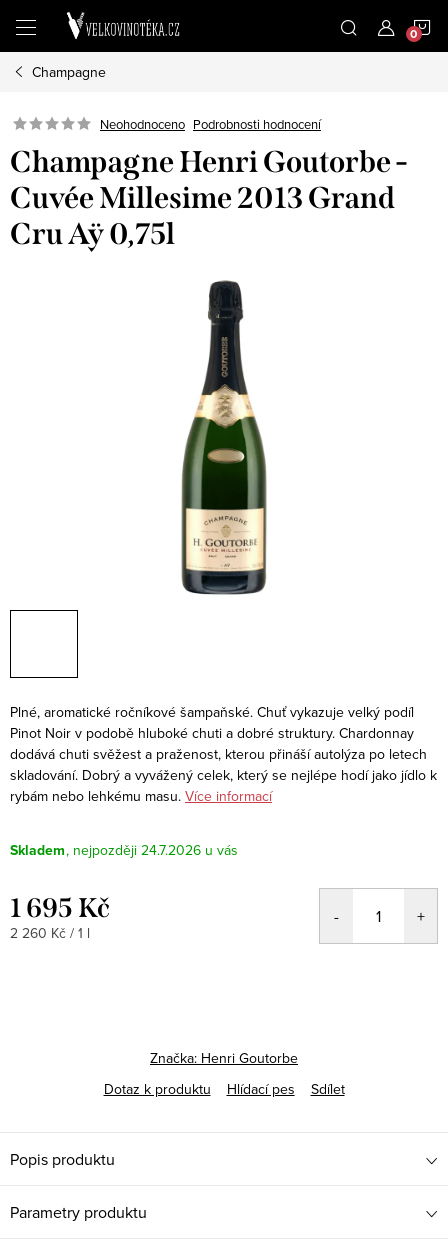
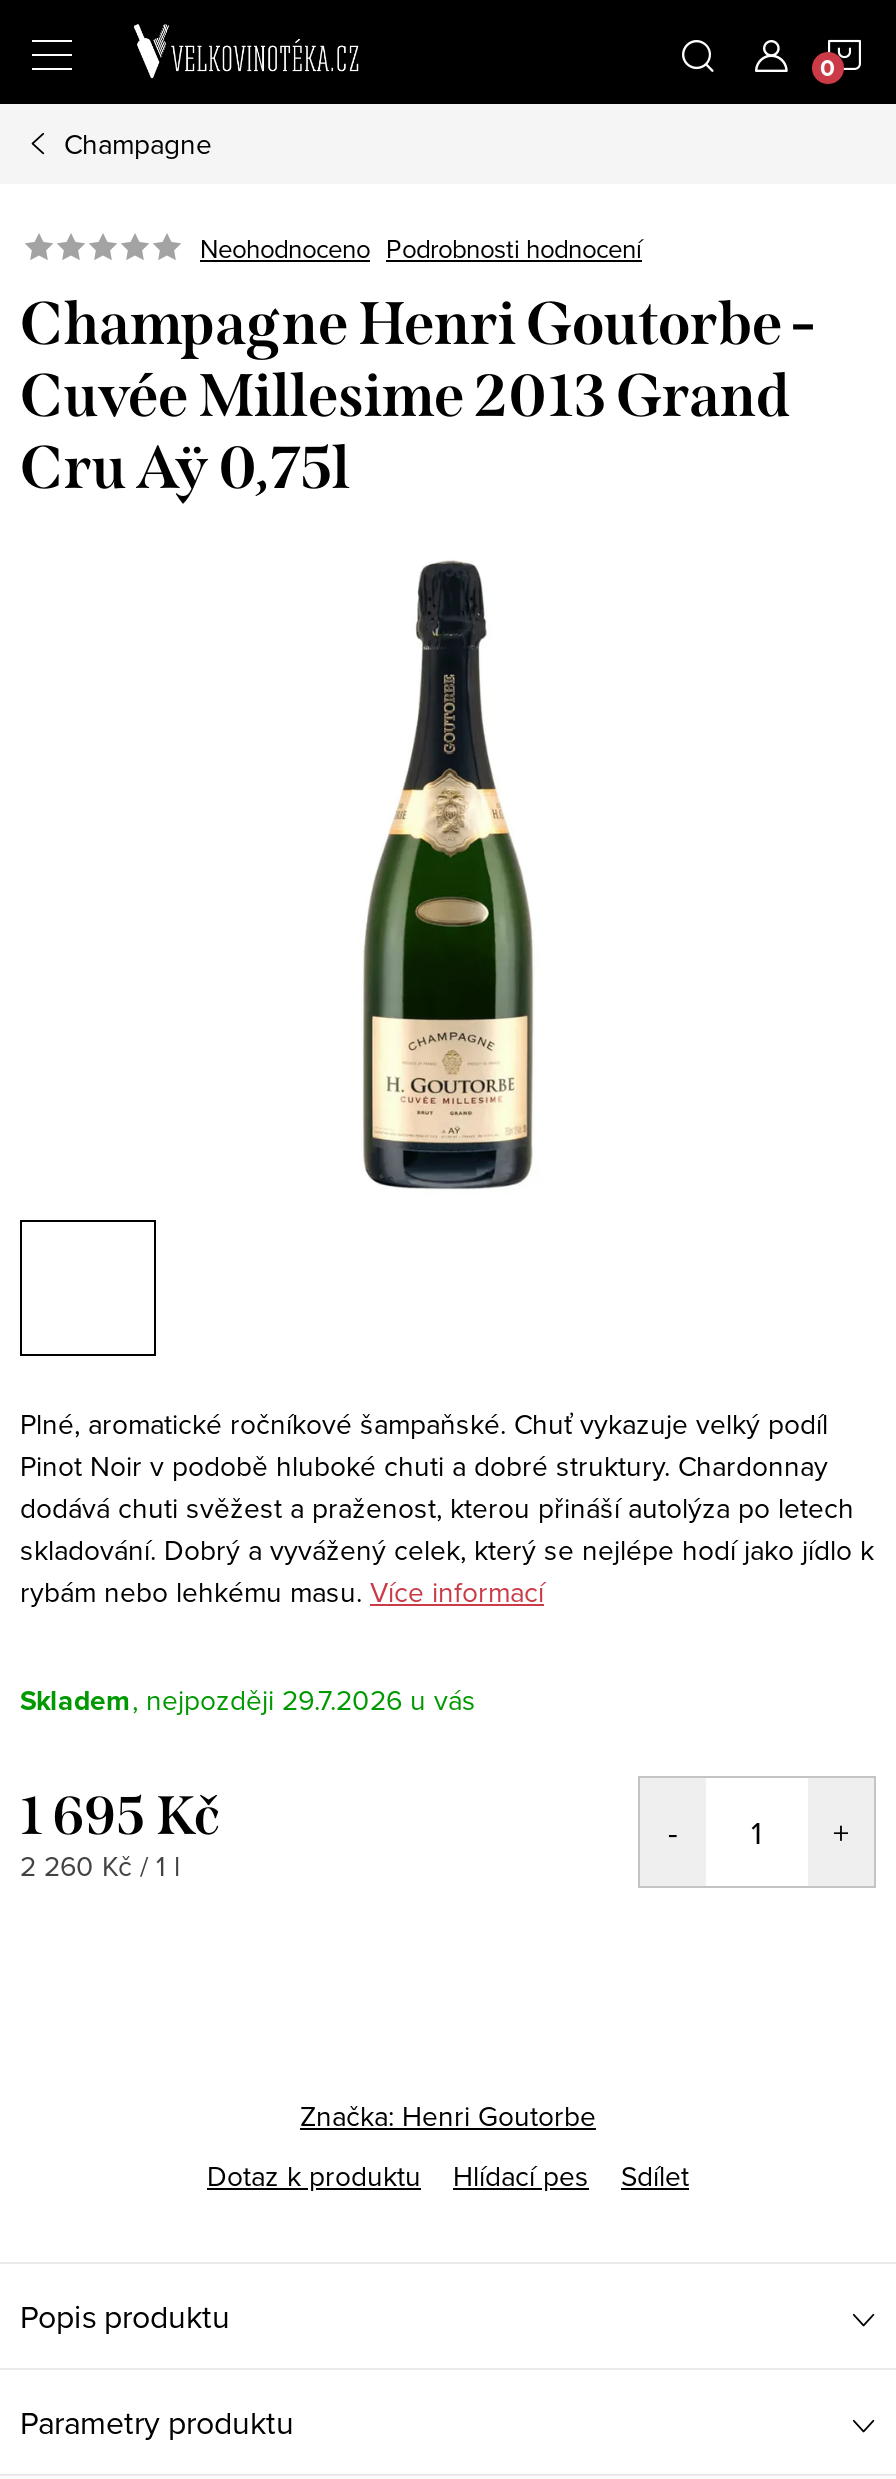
- 24.7.2026
+ 29.7.2026
